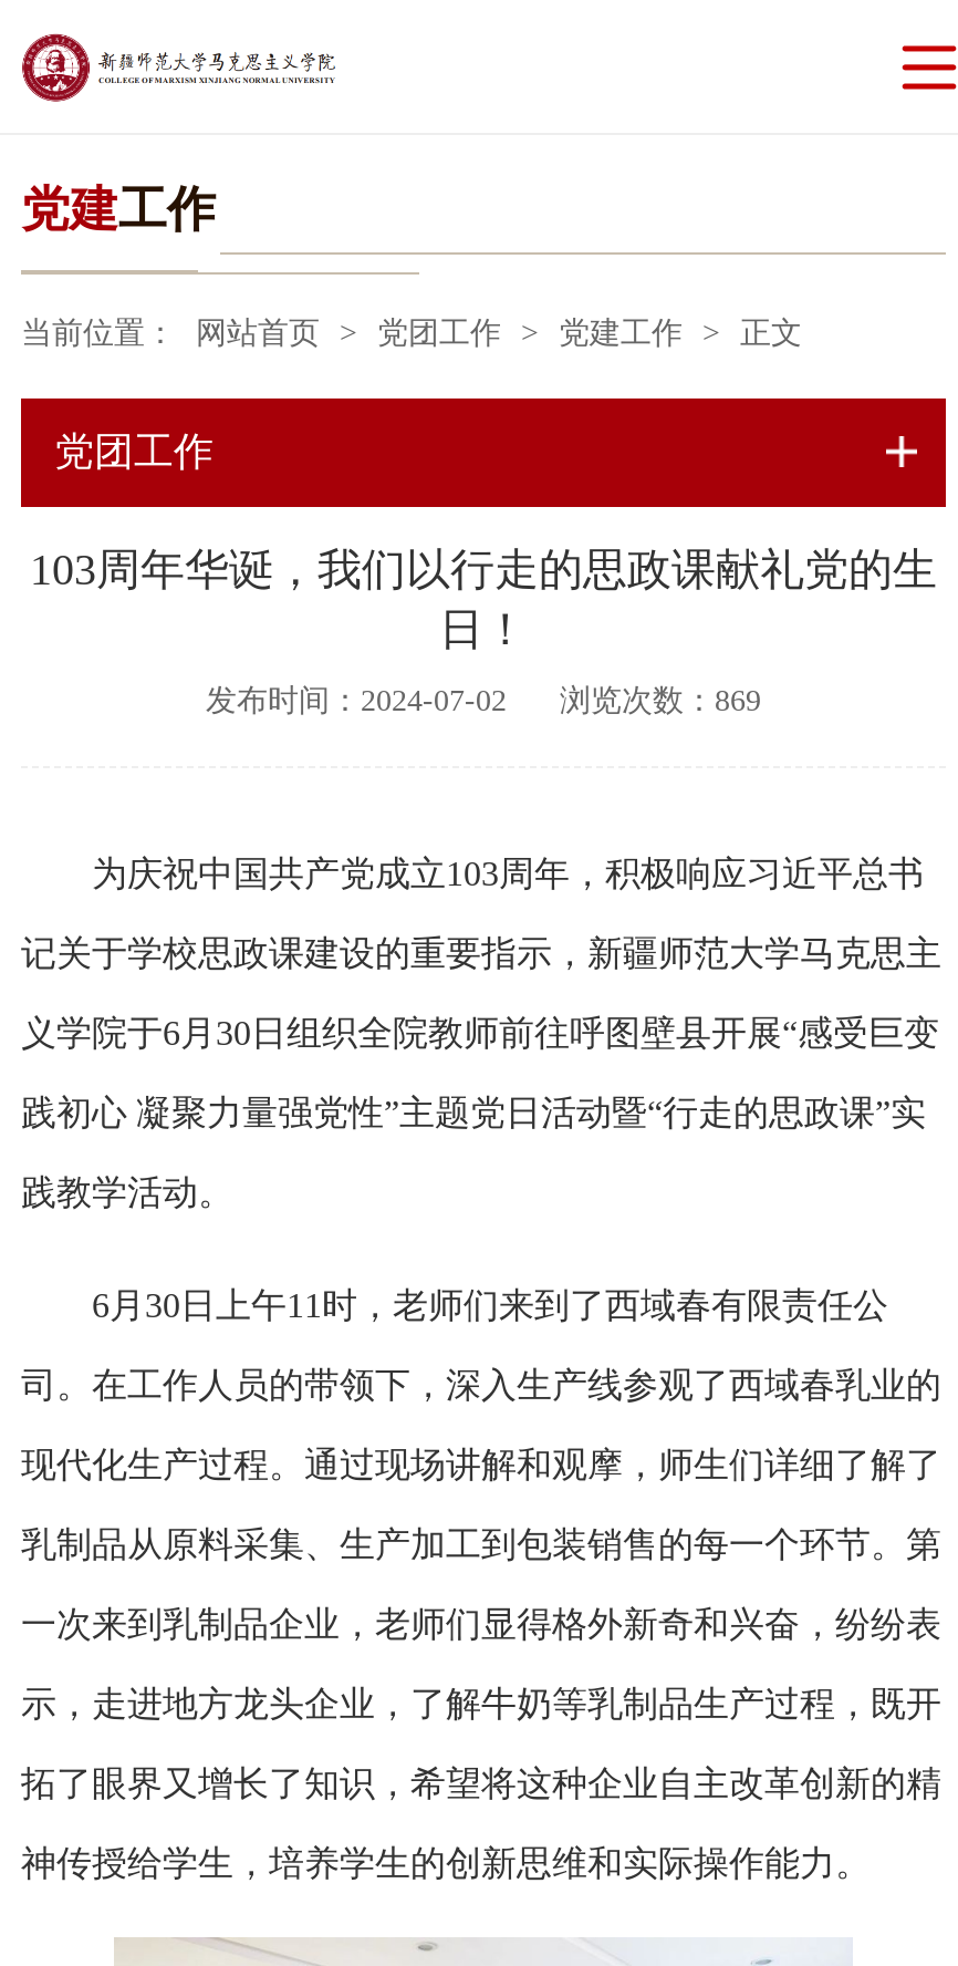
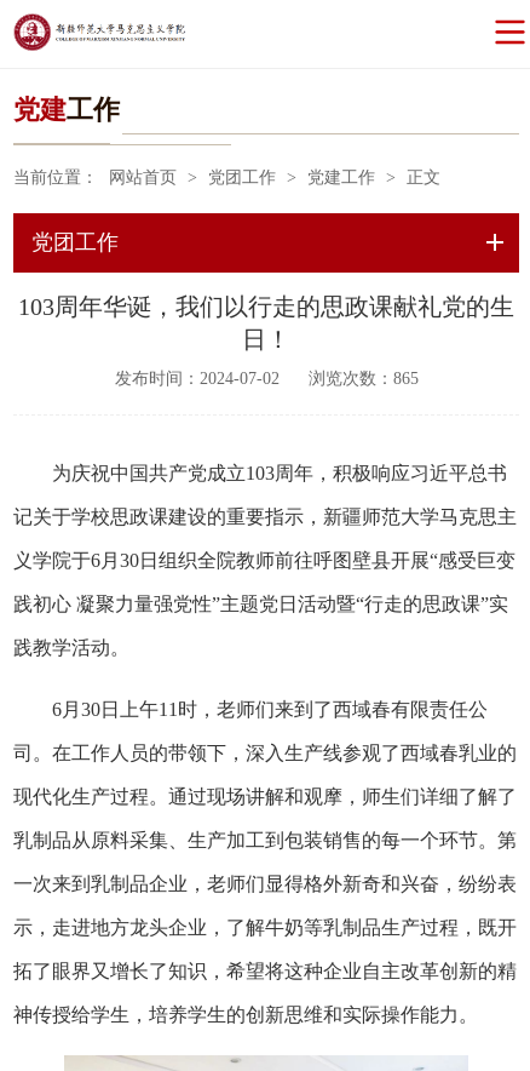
- 发布时间：2024-07-02 浏览次数：869
+ 发布时间：2024-07-02 浏览次数：865
